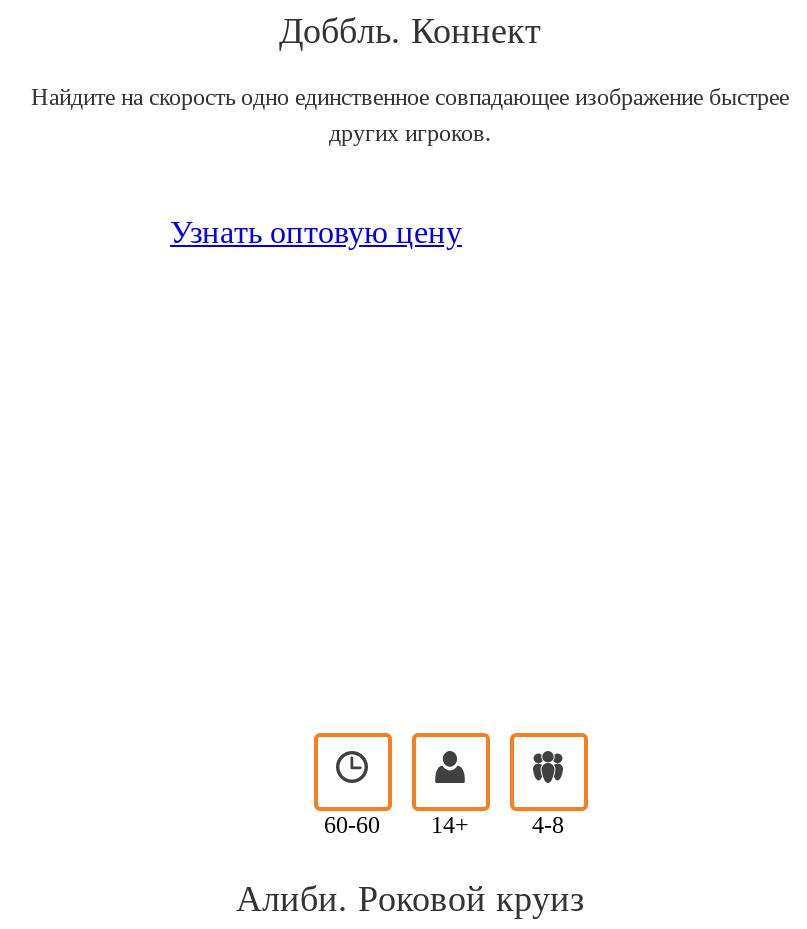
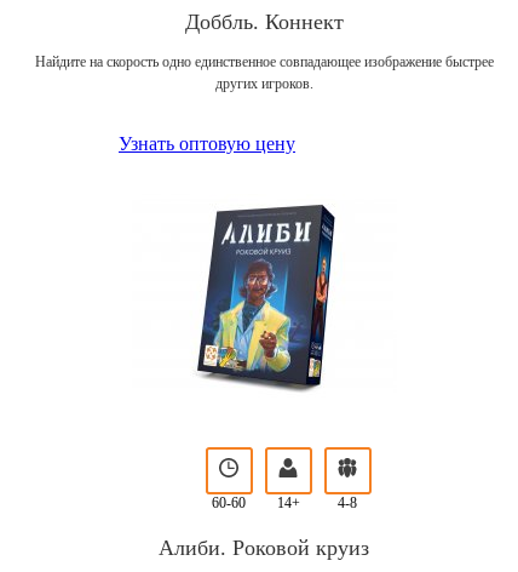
+ [image]
